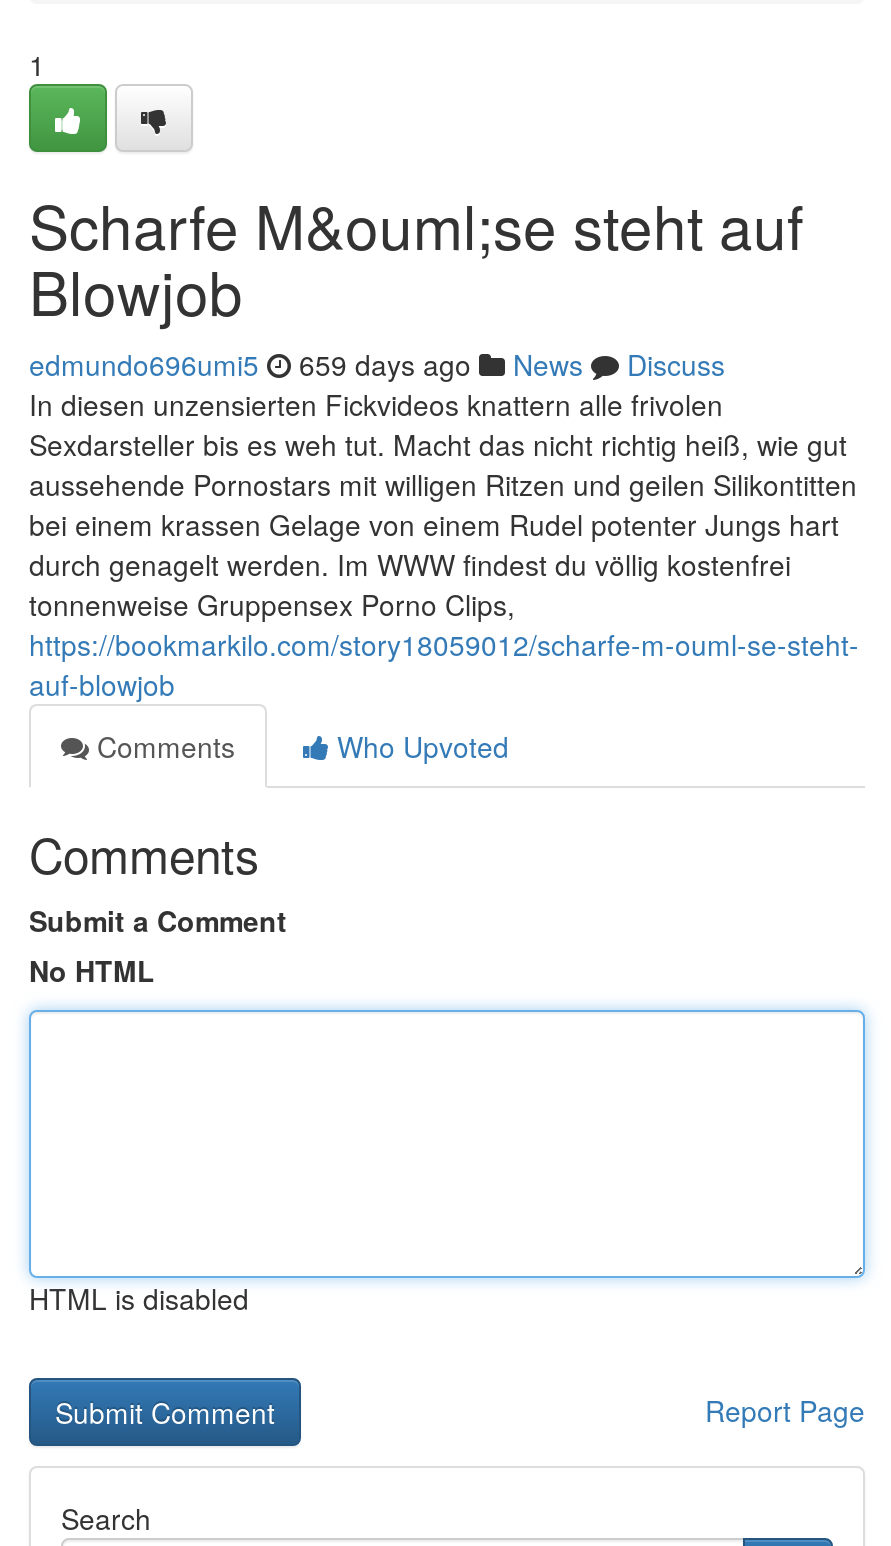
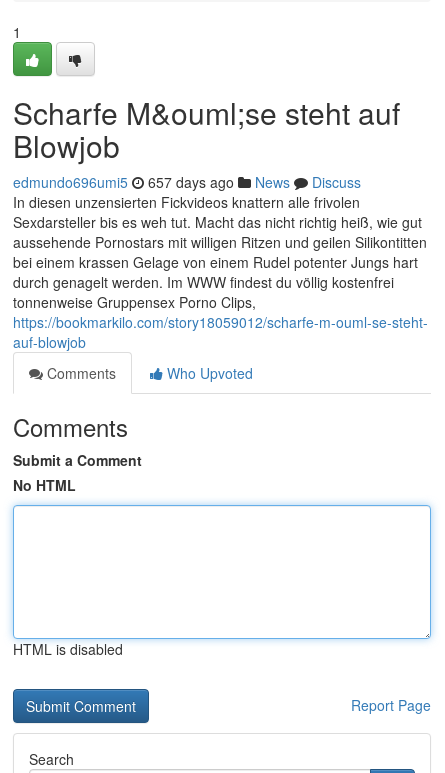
- edmundo696umi5 659 days ago News Discuss
+ edmundo696umi5 657 days ago News Discuss
